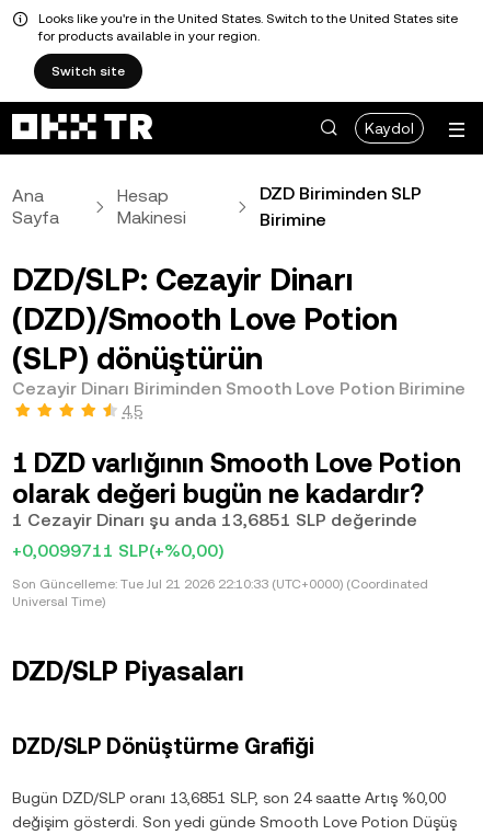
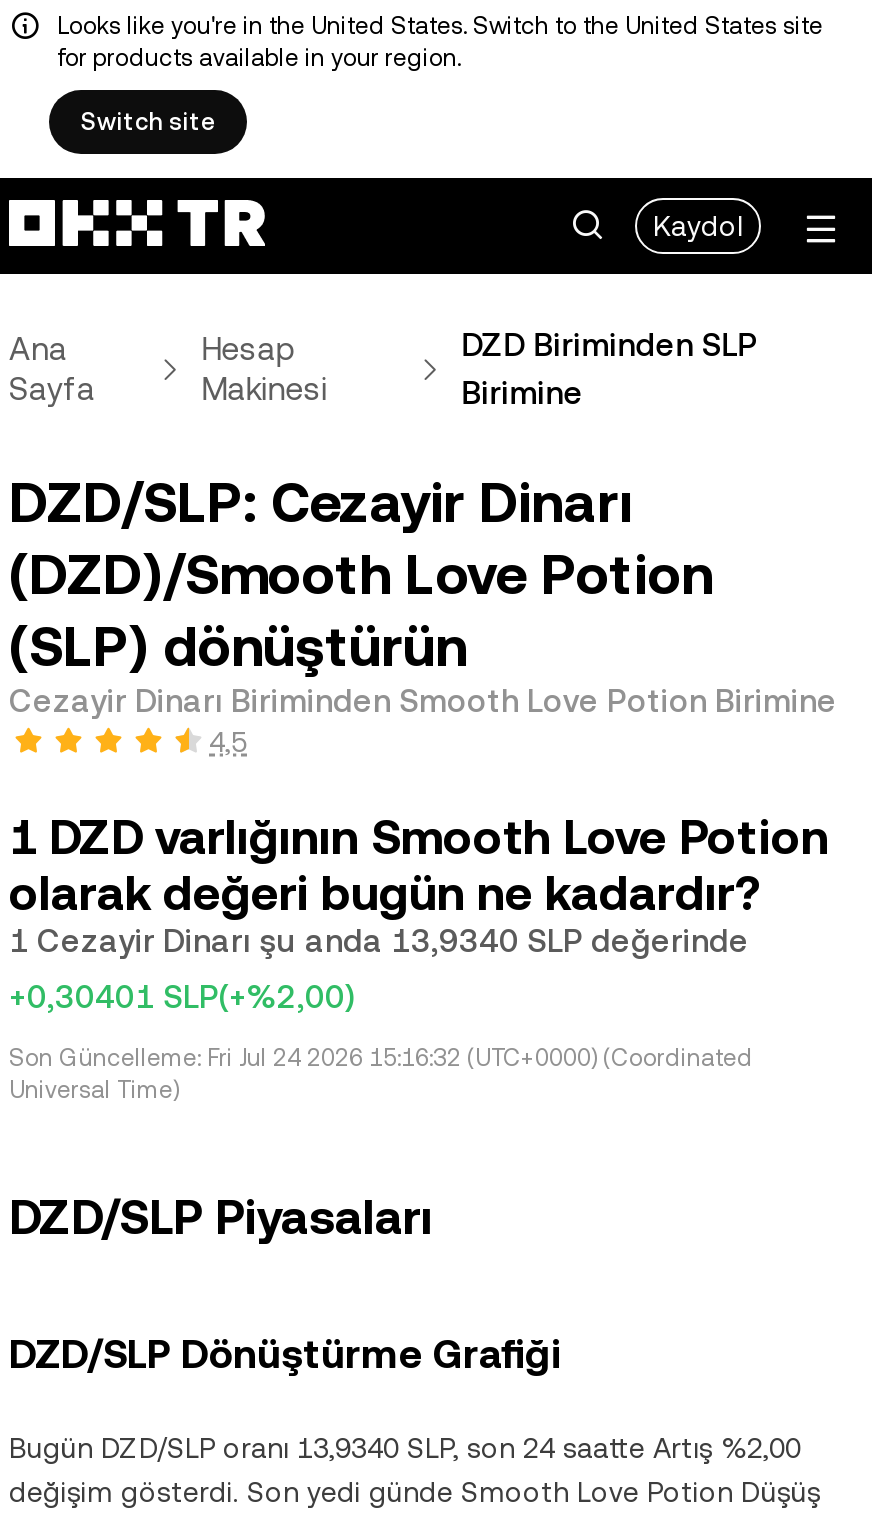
- 1 Cezayir Dinarı şu anda 13,6851 SLP değerinde
+ 1 Cezayir Dinarı şu anda 13,9340 SLP değerinde

- +0,0099711 SLP(+%0,00)
+ +0,30401 SLP(+%2,00)

- Son Güncelleme: Tue Jul 21 2026 22:10:33 (UTC+0000) (Coordinated
+ Son Güncelleme: Fri Jul 24 2026 15:16:32 (UTC+0000) (Coordinated

- Bugün DZD/SLP oranı 13,6851 SLP, son 24 saatte Artış %0,00
+ Bugün DZD/SLP oranı 13,9340 SLP, son 24 saatte Artış %2,00
